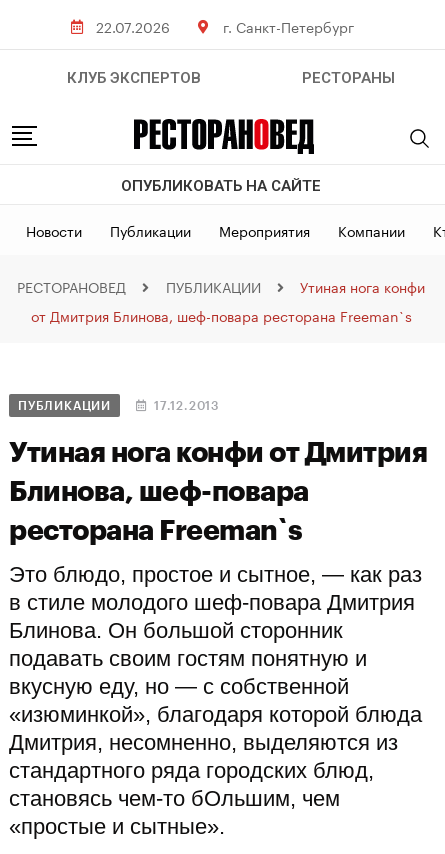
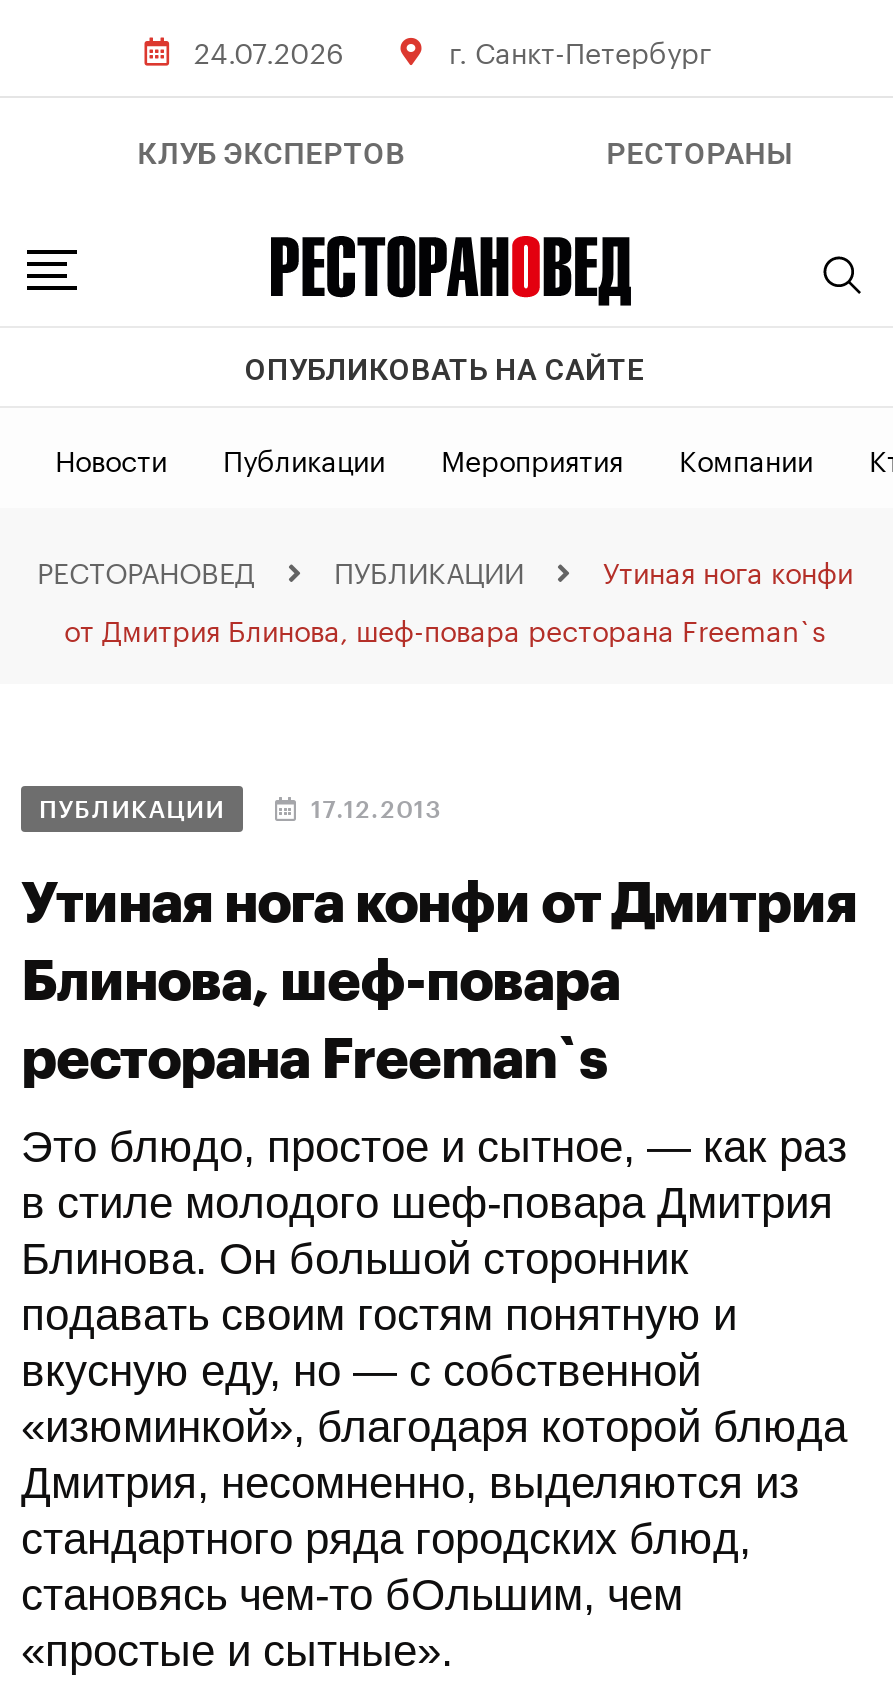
- 22.07.2026
+ 24.07.2026
